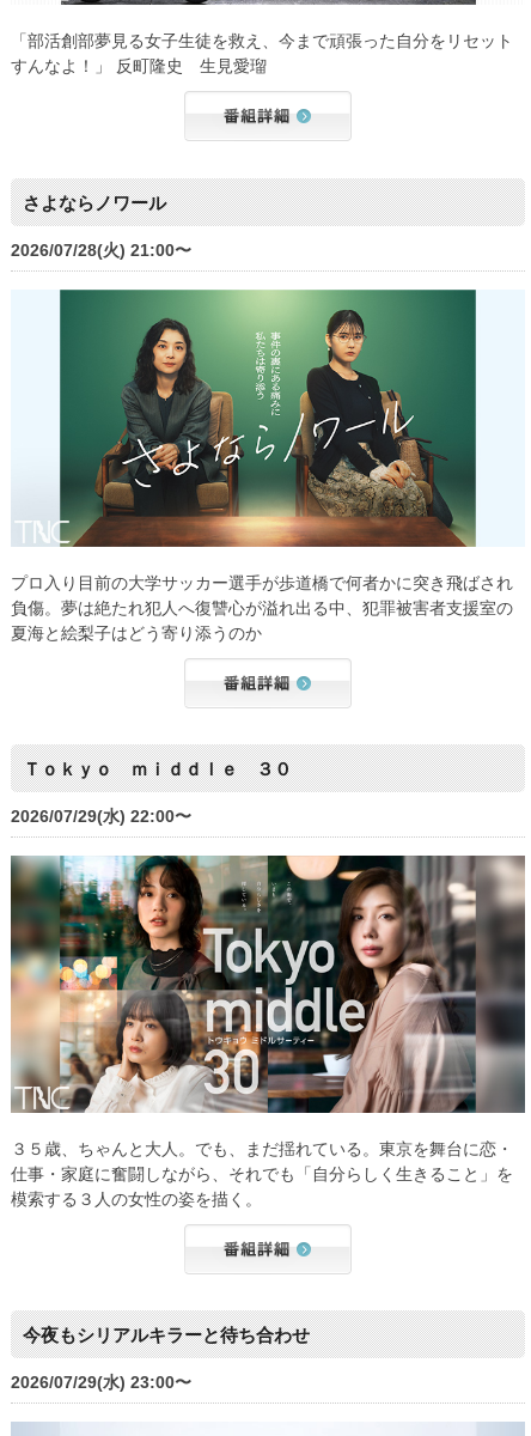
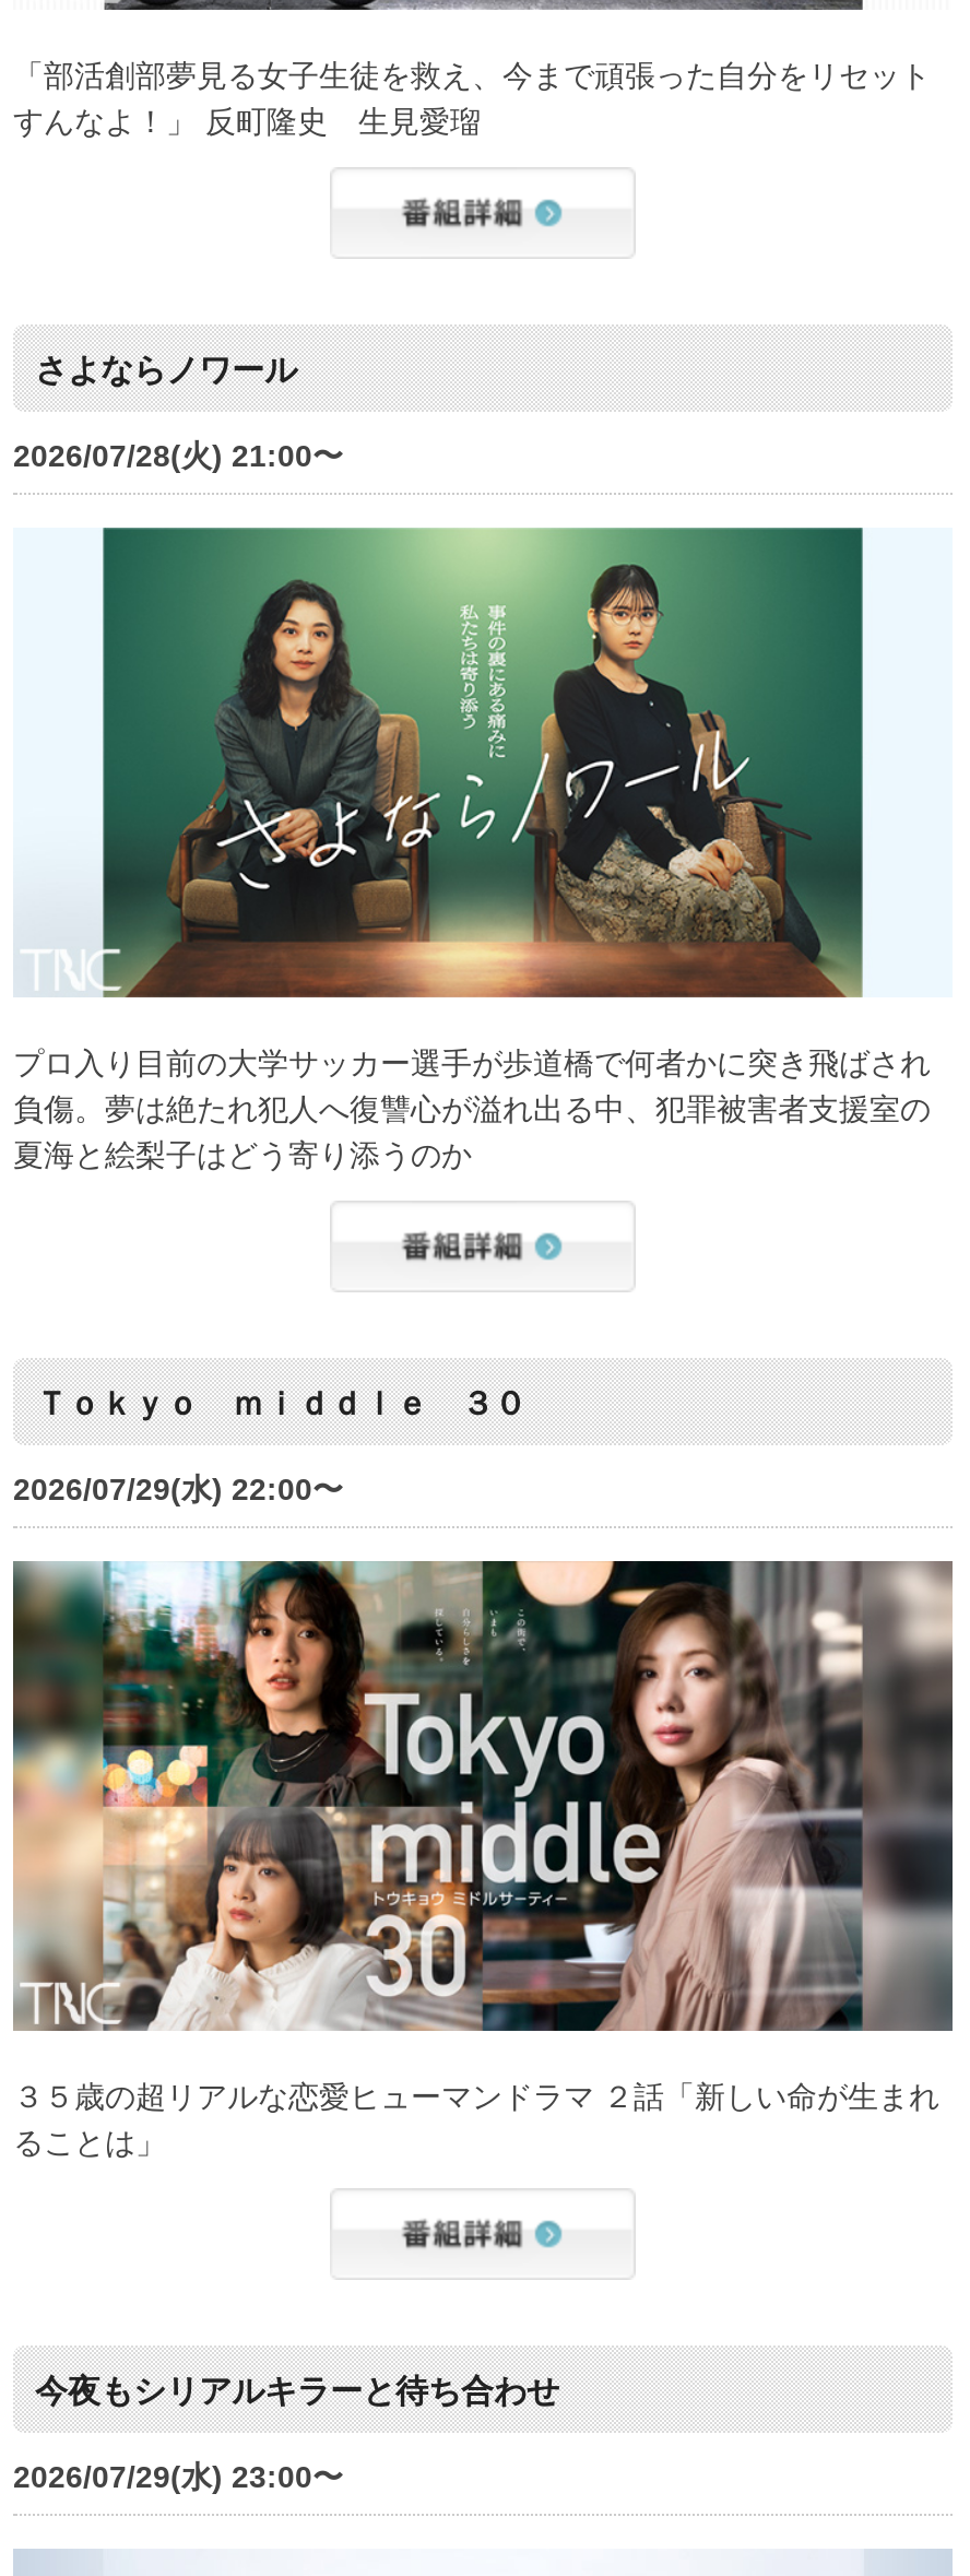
- ３５歳、ちゃんと大人。でも、まだ揺れている。東京を舞台に恋・
- 仕事・家庭に奮闘しながら、それでも「自分らしく生きること」を
- 模索する３人の女性の姿を描く。
+ ３５歳の超リアルな恋愛ヒューマンドラマ ２話「新しい命が生まれ
+ ることは」
